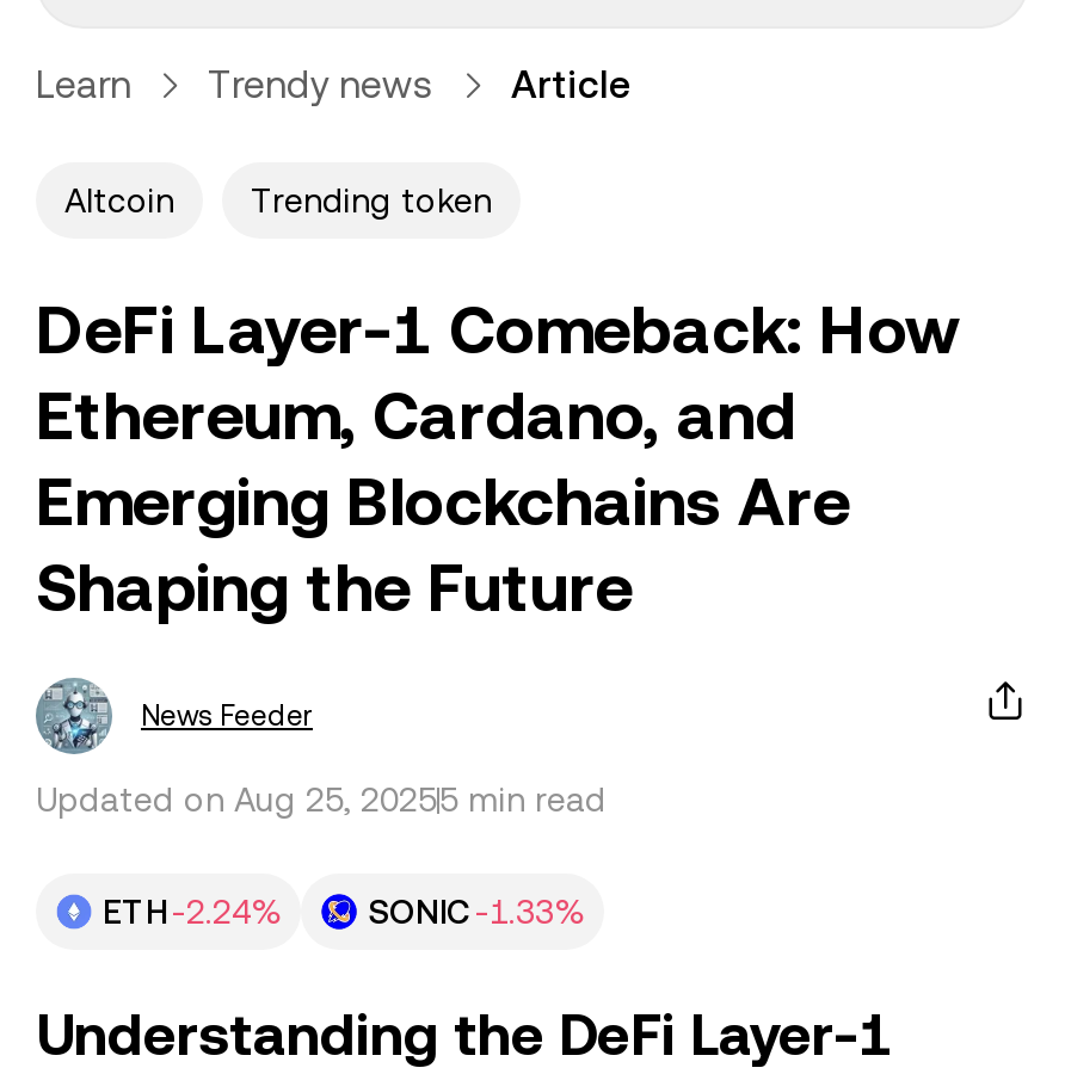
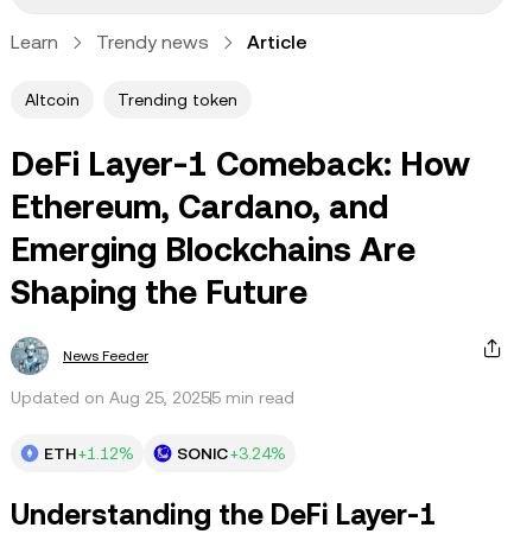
- ETH -2.24%
+ ETH +1.12%

- SONIC -1.33%
+ SONIC +3.24%
